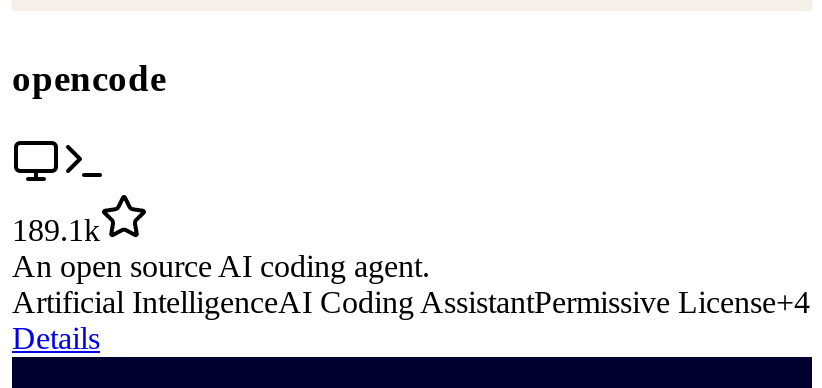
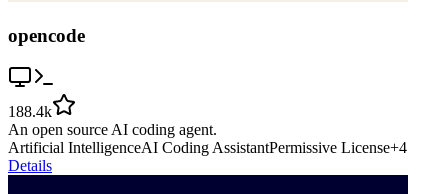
- 189.1k
+ 188.4k
